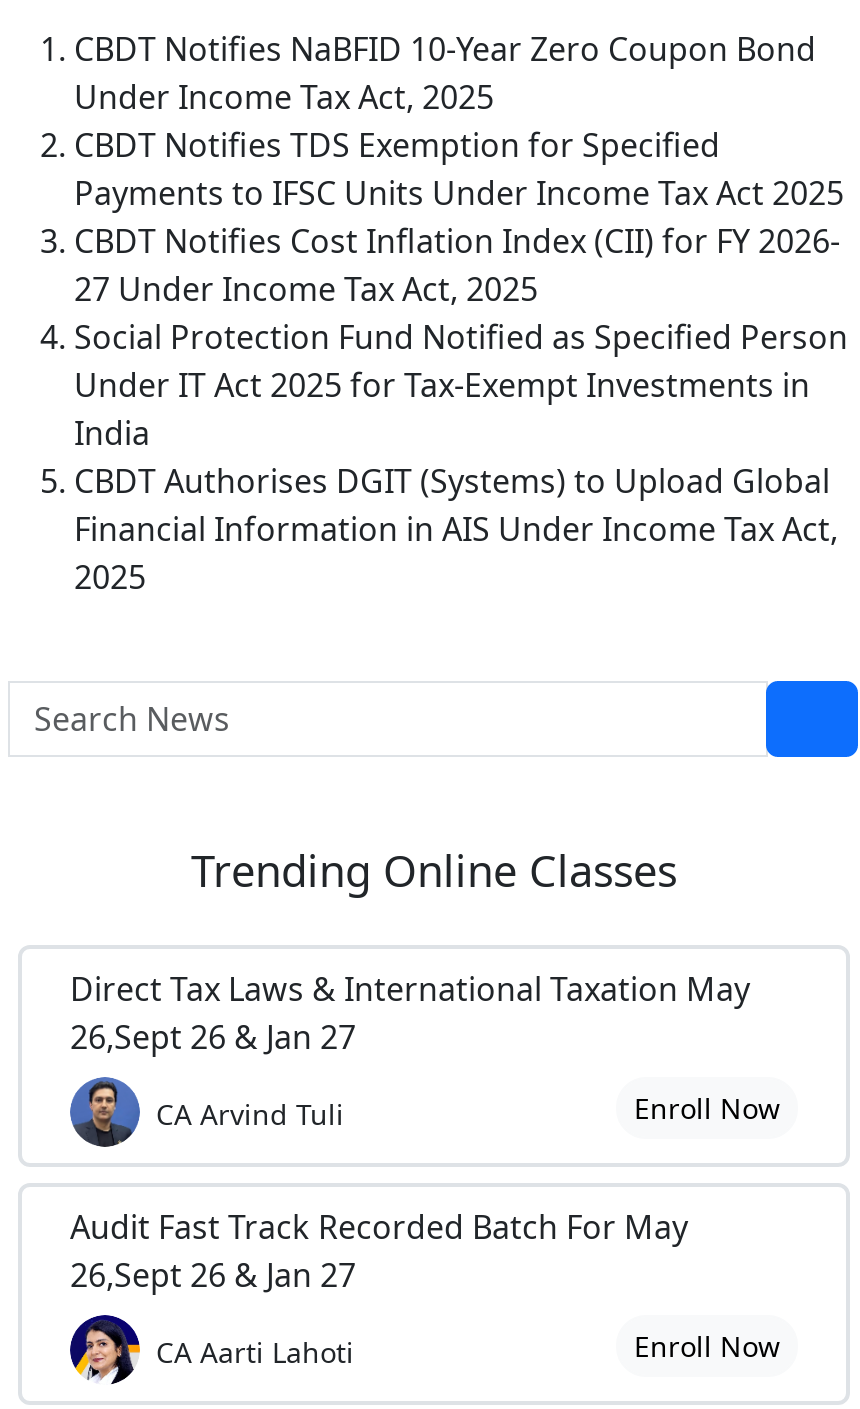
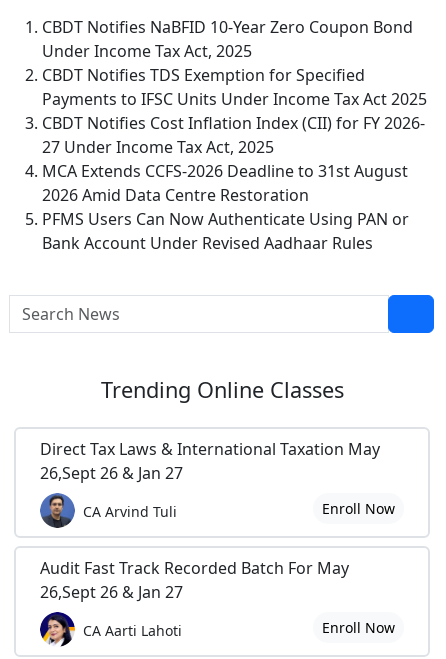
- Social Protection Fund Notified as Specified Person
- Under IT Act 2025 for Tax-Exempt Investments in
- India
- CBDT Authorises DGIT (Systems) to Upload Global
- Financial Information in AIS Under Income Tax Act,
- 2025
+ MCA Extends CCFS-2026 Deadline to 31st August
+ 2026 Amid Data Centre Restoration
+ PFMS Users Can Now Authenticate Using PAN or
+ Bank Account Under Revised Aadhaar Rules
